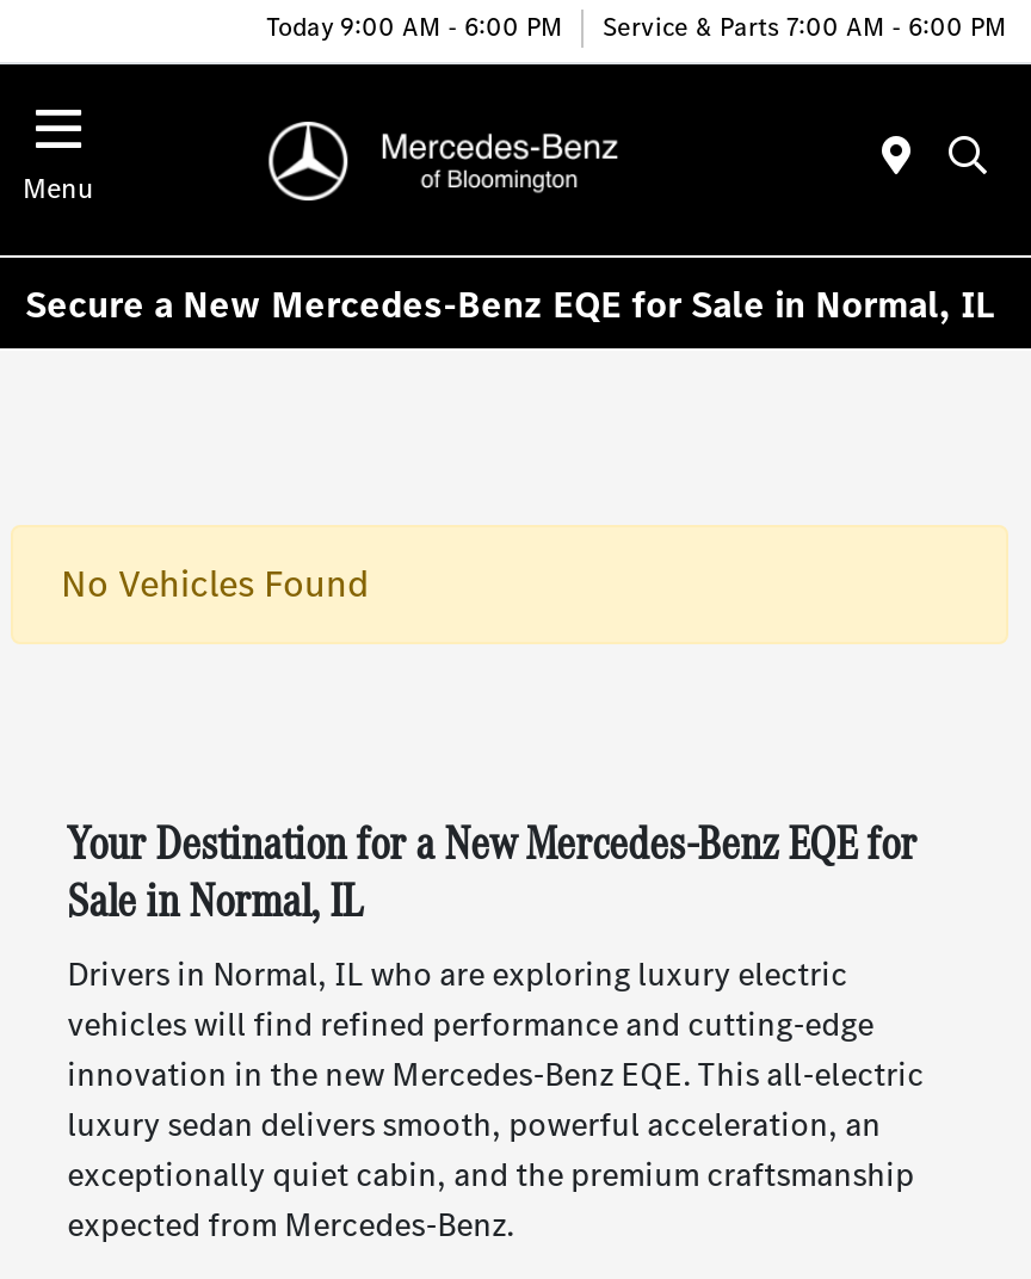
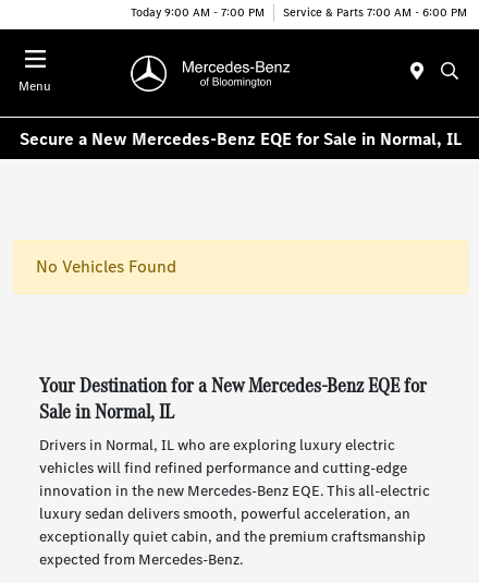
- Today 9:00 AM - 6:00 PM Service & Parts 7:00 AM - 6:00 PM
+ Today 9:00 AM - 7:00 PM Service & Parts 7:00 AM - 6:00 PM
